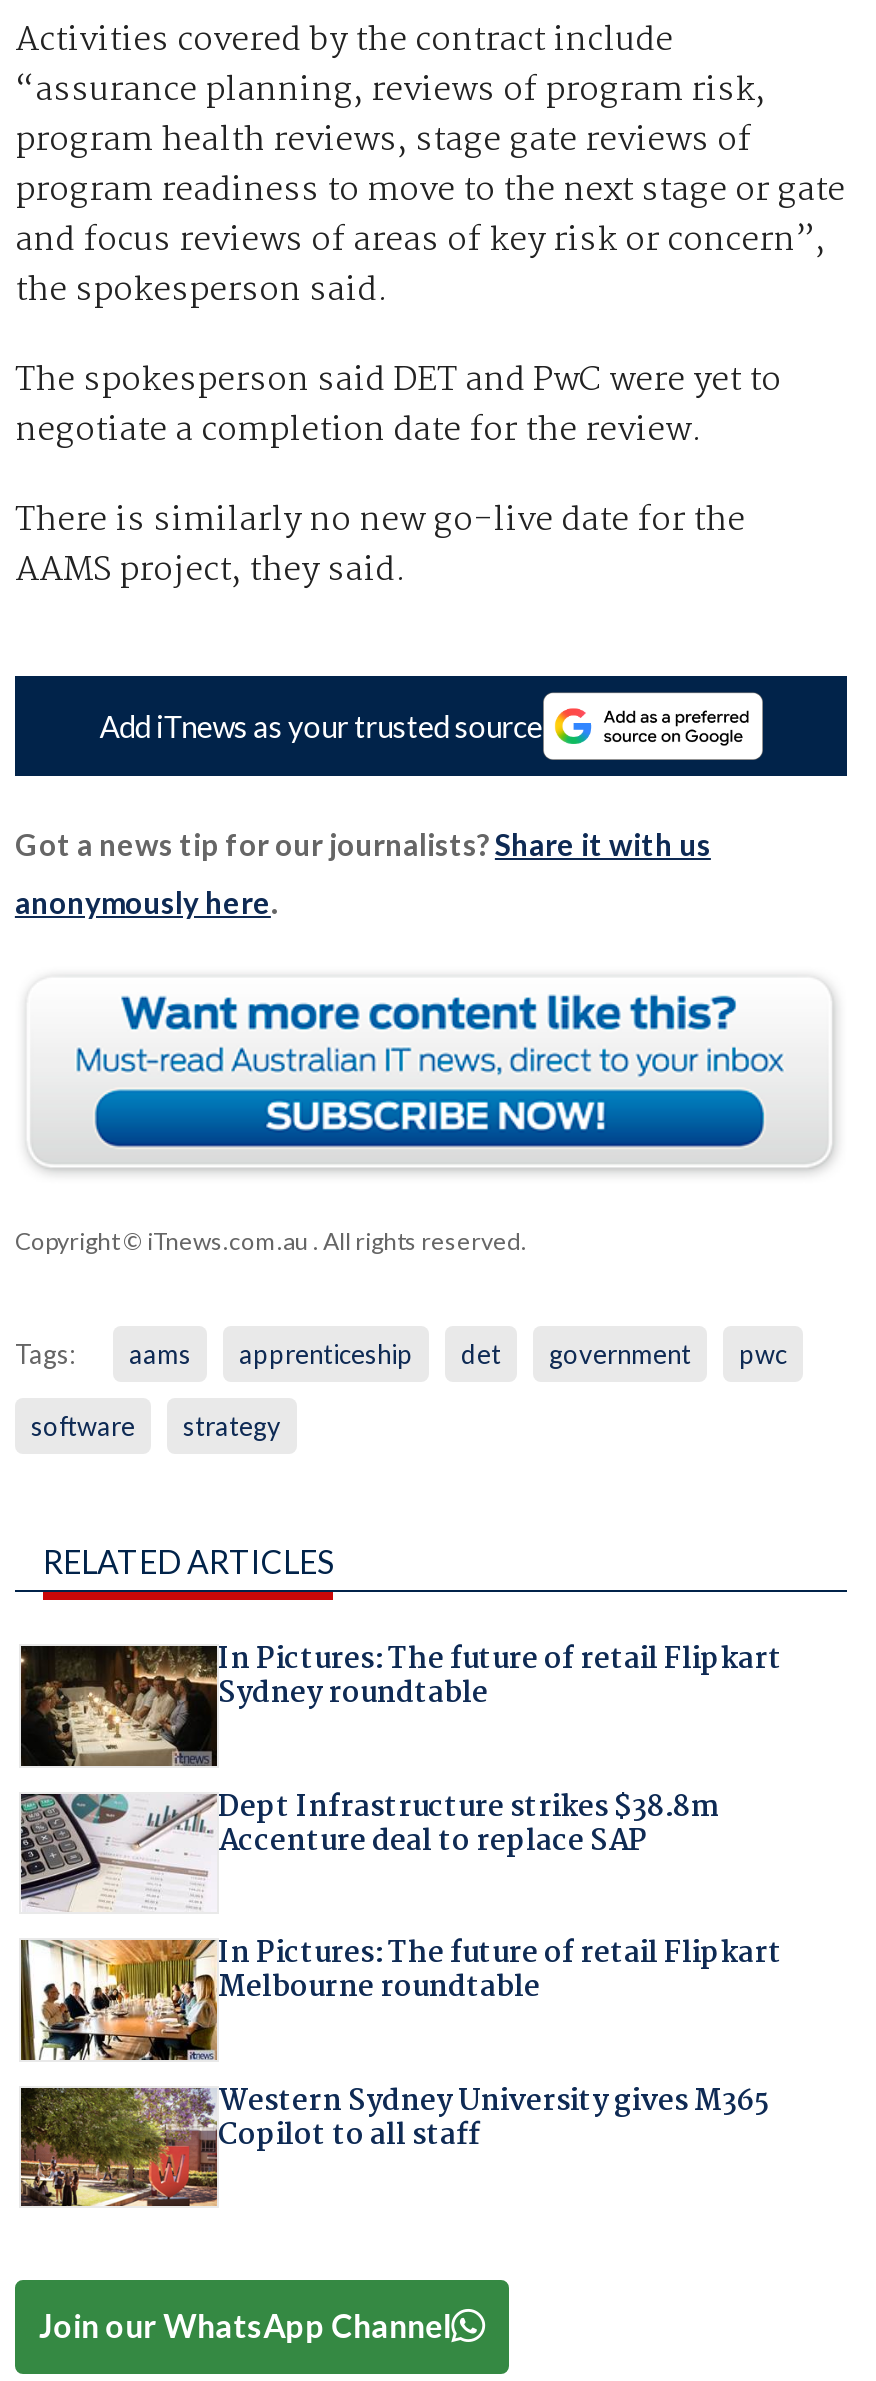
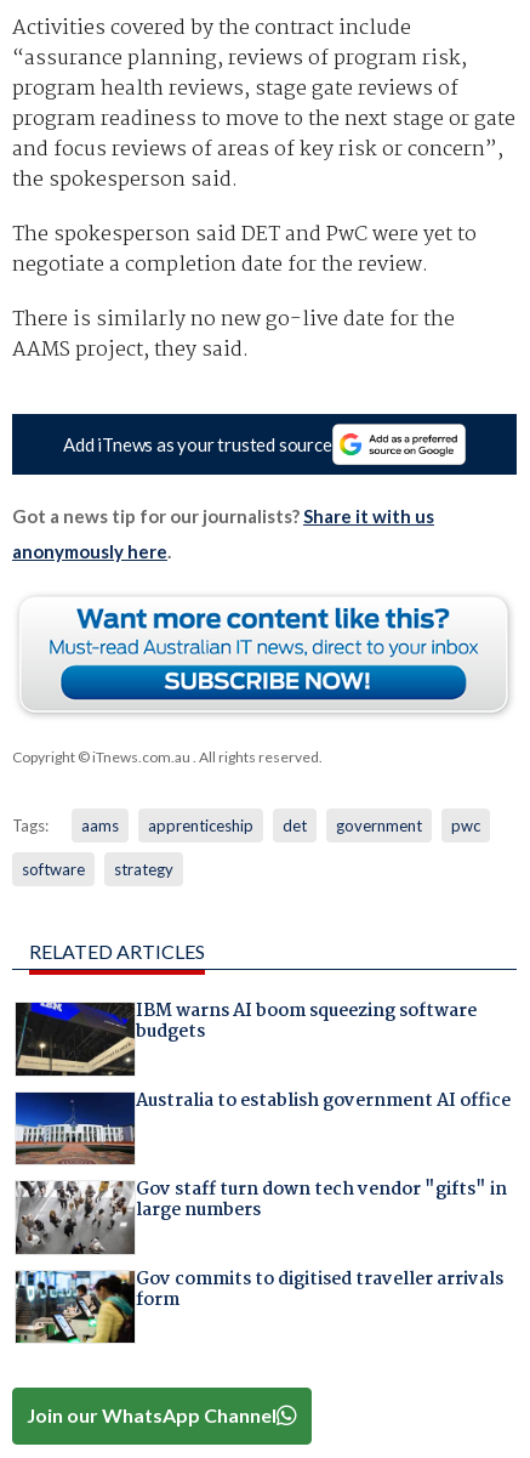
- [image]
- In Pictures: The future of retail Flipkart
- Sydney roundtable
+ [image]
+ IBM warns AI boom squeezing software
+ budgets

- [image]
- Dept Infrastructure strikes $38.8m
- Accenture deal to replace SAP
+ [image]
+ Australia to establish government AI office

- [image]
- In Pictures: The future of retail Flipkart
- Melbourne roundtable
+ [image]
+ Gov staff turn down tech vendor "gifts" in
+ large numbers

- [image]
- Western Sydney University gives M365
- Copilot to all staff
+ [image]
+ Gov commits to digitised traveller arrivals
+ form
